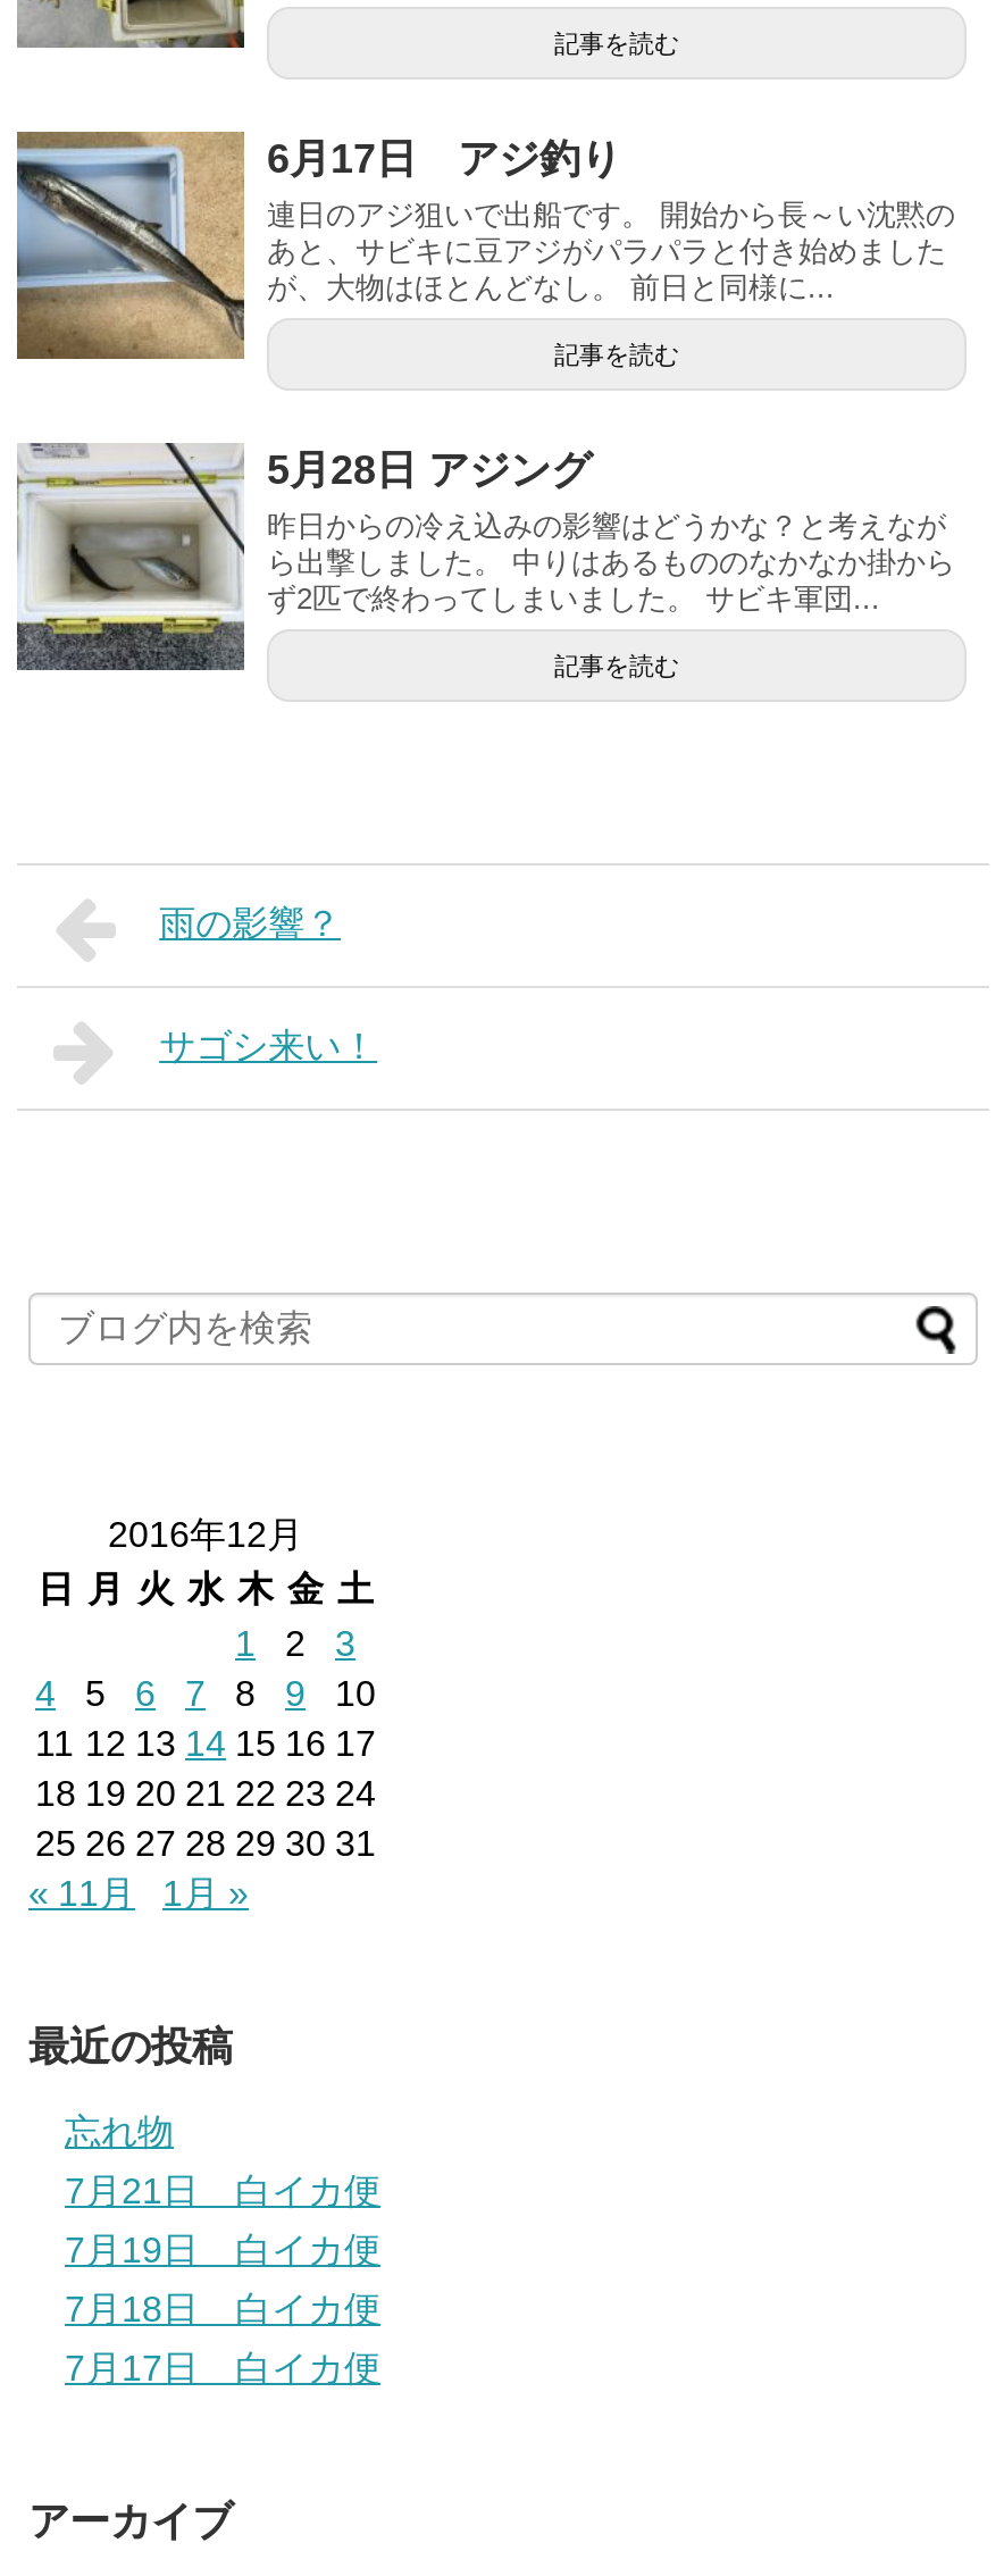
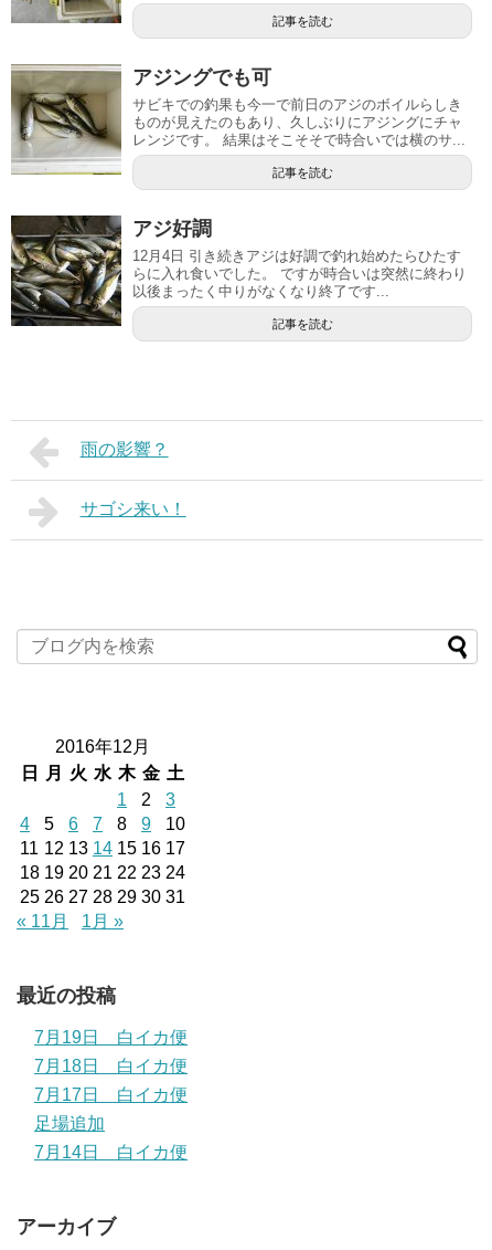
- [image]
- 6月17日 アジ釣り
- 連日のアジ狙いで出船です。 開始から長～い沈黙の
- あと、サビキに豆アジがパラパラと付き始めました
- が、大物はほとんどなし。 前日と同様に...
+ [image]
+ アジングでも可
+ サビキでの釣果も今一で前日のアジのボイルらしき
+ ものが見えたのもあり、久しぶりにアジングにチャ
+ レンジです。 結果はそこそそで時合いでは横のサ...

- [image]
- 5月28日 アジング
- 昨日からの冷え込みの影響はどうかな？と考えなが
- ら出撃しました。 中りはあるもののなかなか掛から
- ず2匹で終わってしまいました。 サビキ軍団...
+ [image]
+ アジ好調
+ 12月4日 引き続きアジは好調で釣れ始めたらひたす
+ らに入れ食いでした。 ですが時合いは突然に終わり
+ 以後まったく中りがなくなり終了です...

- 忘れ物
- 7月21日 白イカ便

moved up: 7月19日 白イカ便 | 7月18日 白イカ便 | 7月17日 白イカ便

+ 足場追加
+ 7月14日 白イカ便
